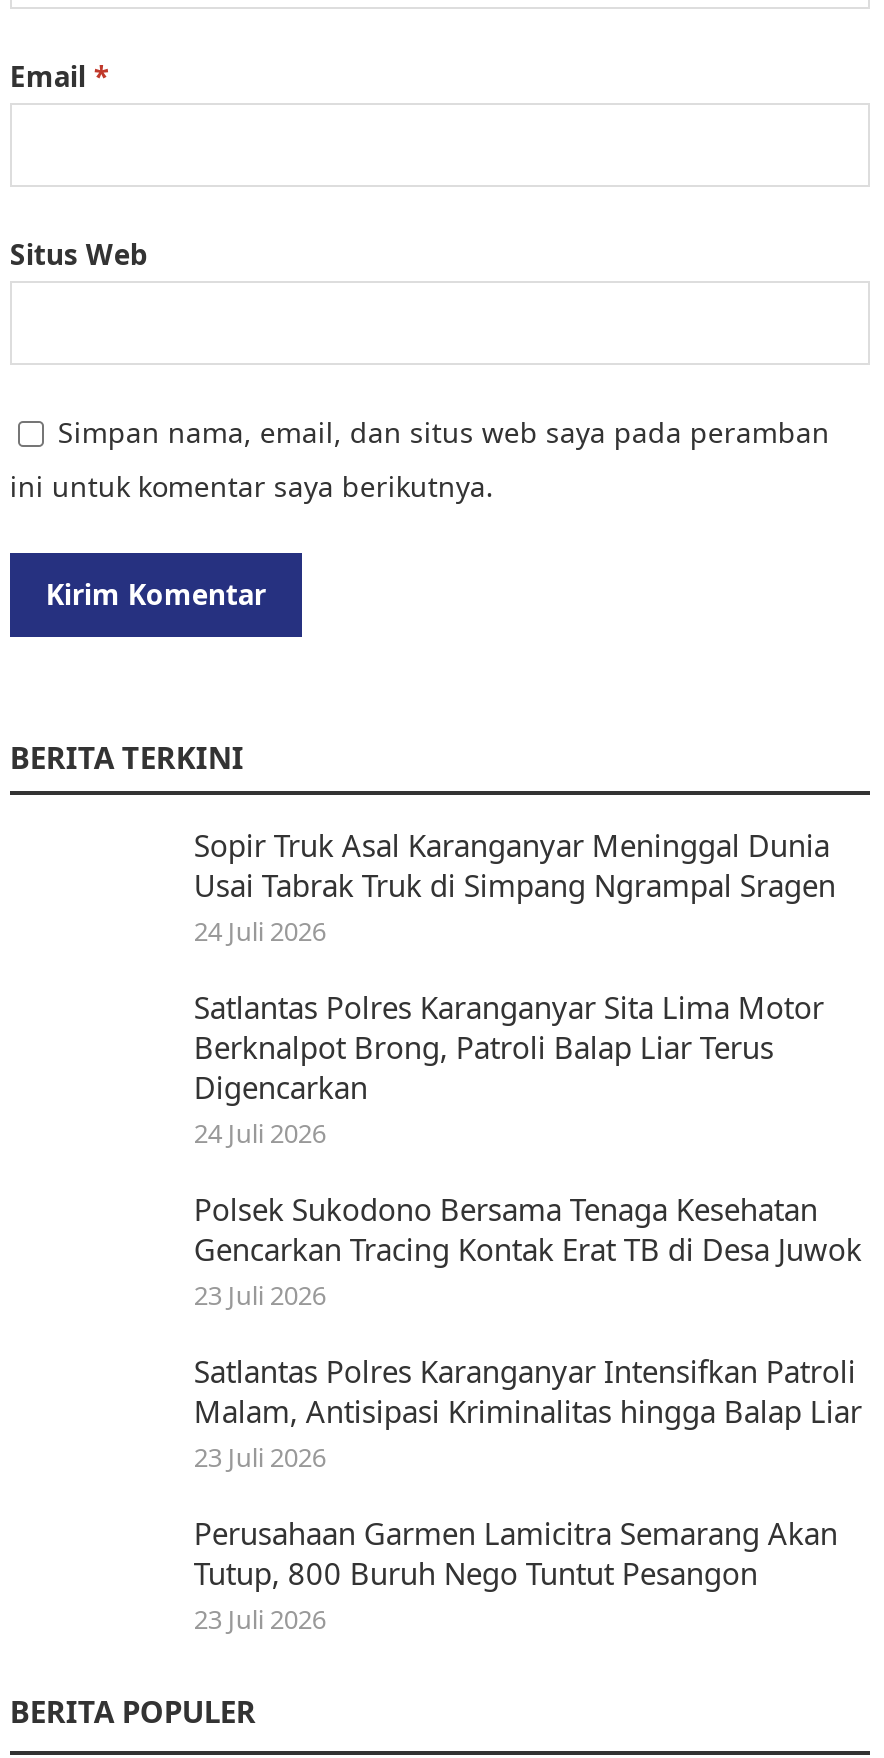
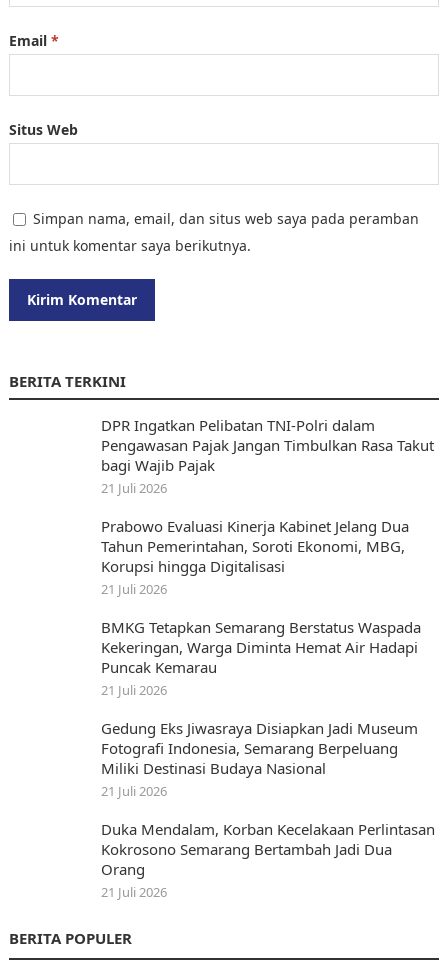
- Sopir Truk Asal Karanganyar Meninggal Dunia
- Usai Tabrak Truk di Simpang Ngrampal Sragen
- 24 Juli 2026
+ DPR Ingatkan Pelibatan TNI-Polri dalam
+ Pengawasan Pajak Jangan Timbulkan Rasa Takut
+ bagi Wajib Pajak
+ 21 Juli 2026

- Satlantas Polres Karanganyar Sita Lima Motor
- Berknalpot Brong, Patroli Balap Liar Terus
- Digencarkan
- 24 Juli 2026
+ Prabowo Evaluasi Kinerja Kabinet Jelang Dua
+ Tahun Pemerintahan, Soroti Ekonomi, MBG,
+ Korupsi hingga Digitalisasi
+ 21 Juli 2026

- Polsek Sukodono Bersama Tenaga Kesehatan
- Gencarkan Tracing Kontak Erat TB di Desa Juwok
- 23 Juli 2026
+ BMKG Tetapkan Semarang Berstatus Waspada
+ Kekeringan, Warga Diminta Hemat Air Hadapi
+ Puncak Kemarau
+ 21 Juli 2026

- Satlantas Polres Karanganyar Intensifkan Patroli
- Malam, Antisipasi Kriminalitas hingga Balap Liar
- 23 Juli 2026
+ Gedung Eks Jiwasraya Disiapkan Jadi Museum
+ Fotografi Indonesia, Semarang Berpeluang
+ Miliki Destinasi Budaya Nasional
+ 21 Juli 2026

- Perusahaan Garmen Lamicitra Semarang Akan
- Tutup, 800 Buruh Nego Tuntut Pesangon
- 23 Juli 2026
+ Duka Mendalam, Korban Kecelakaan Perlintasan
+ Kokrosono Semarang Bertambah Jadi Dua
+ Orang
+ 21 Juli 2026
